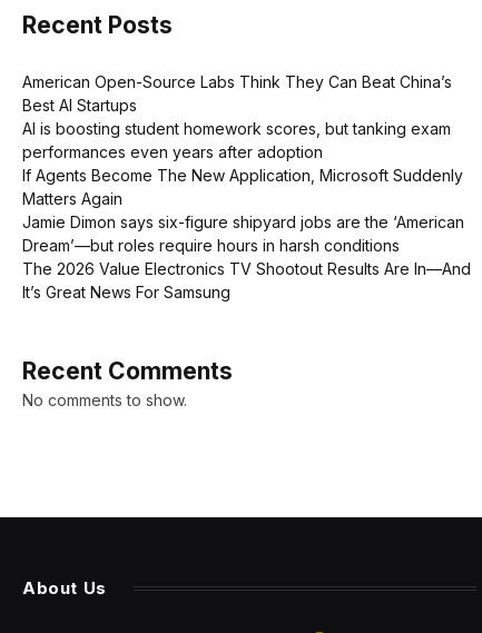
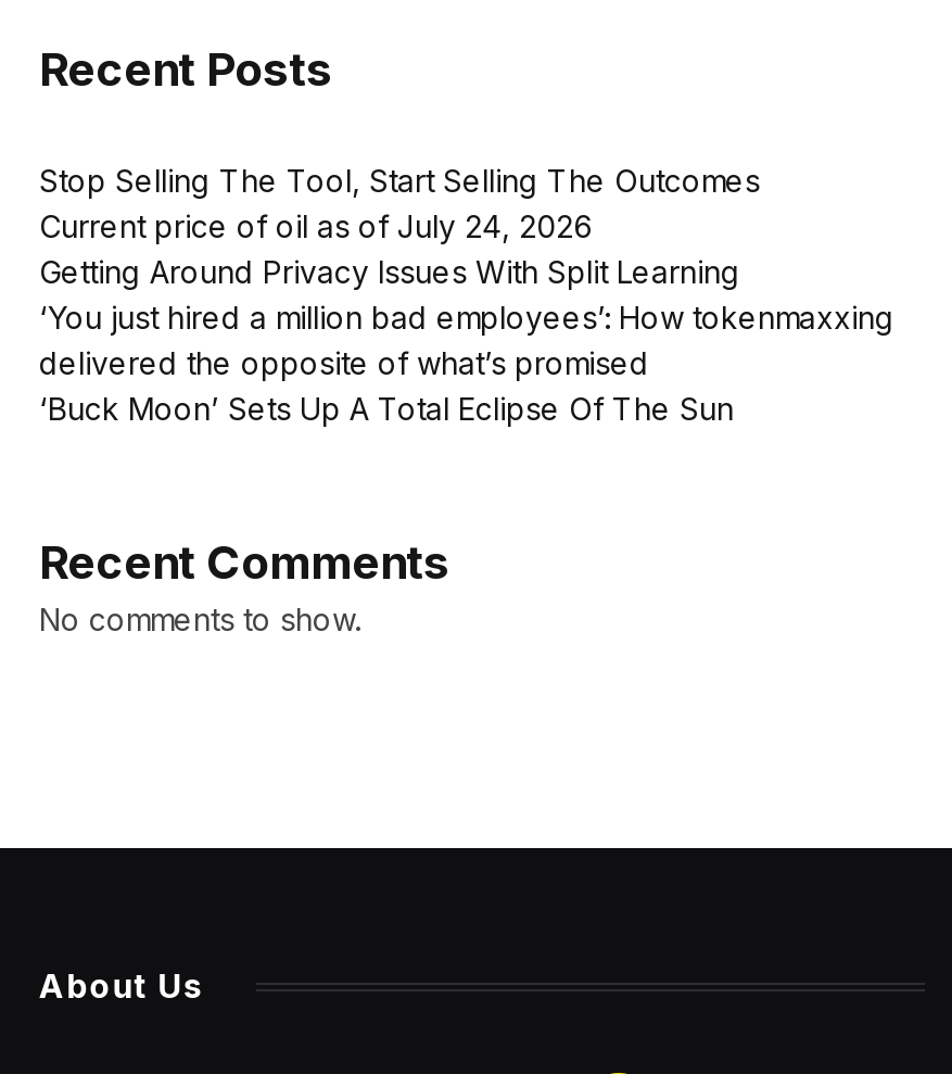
- American Open-Source Labs Think They Can Beat China’s
- Best AI Startups
- AI is boosting student homework scores, but tanking exam
- performances even years after adoption
- If Agents Become The New Application, Microsoft Suddenly
- Matters Again
- Jamie Dimon says six-figure shipyard jobs are the ‘American
- Dream’—but roles require hours in harsh conditions
- The 2026 Value Electronics TV Shootout Results Are In—And
- It’s Great News For Samsung
+ Stop Selling The Tool, Start Selling The Outcomes
+ Current price of oil as of July 24, 2026
+ Getting Around Privacy Issues With Split Learning
+ ‘You just hired a million bad employees’: How tokenmaxxing
+ delivered the opposite of what’s promised
+ ‘Buck Moon’ Sets Up A Total Eclipse Of The Sun
